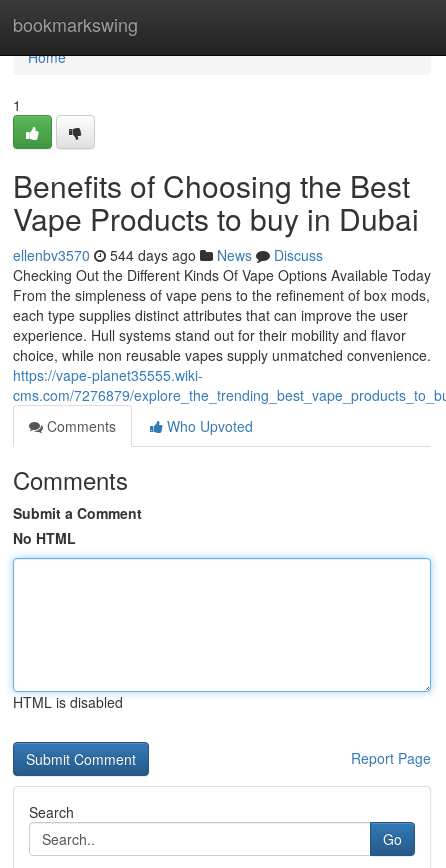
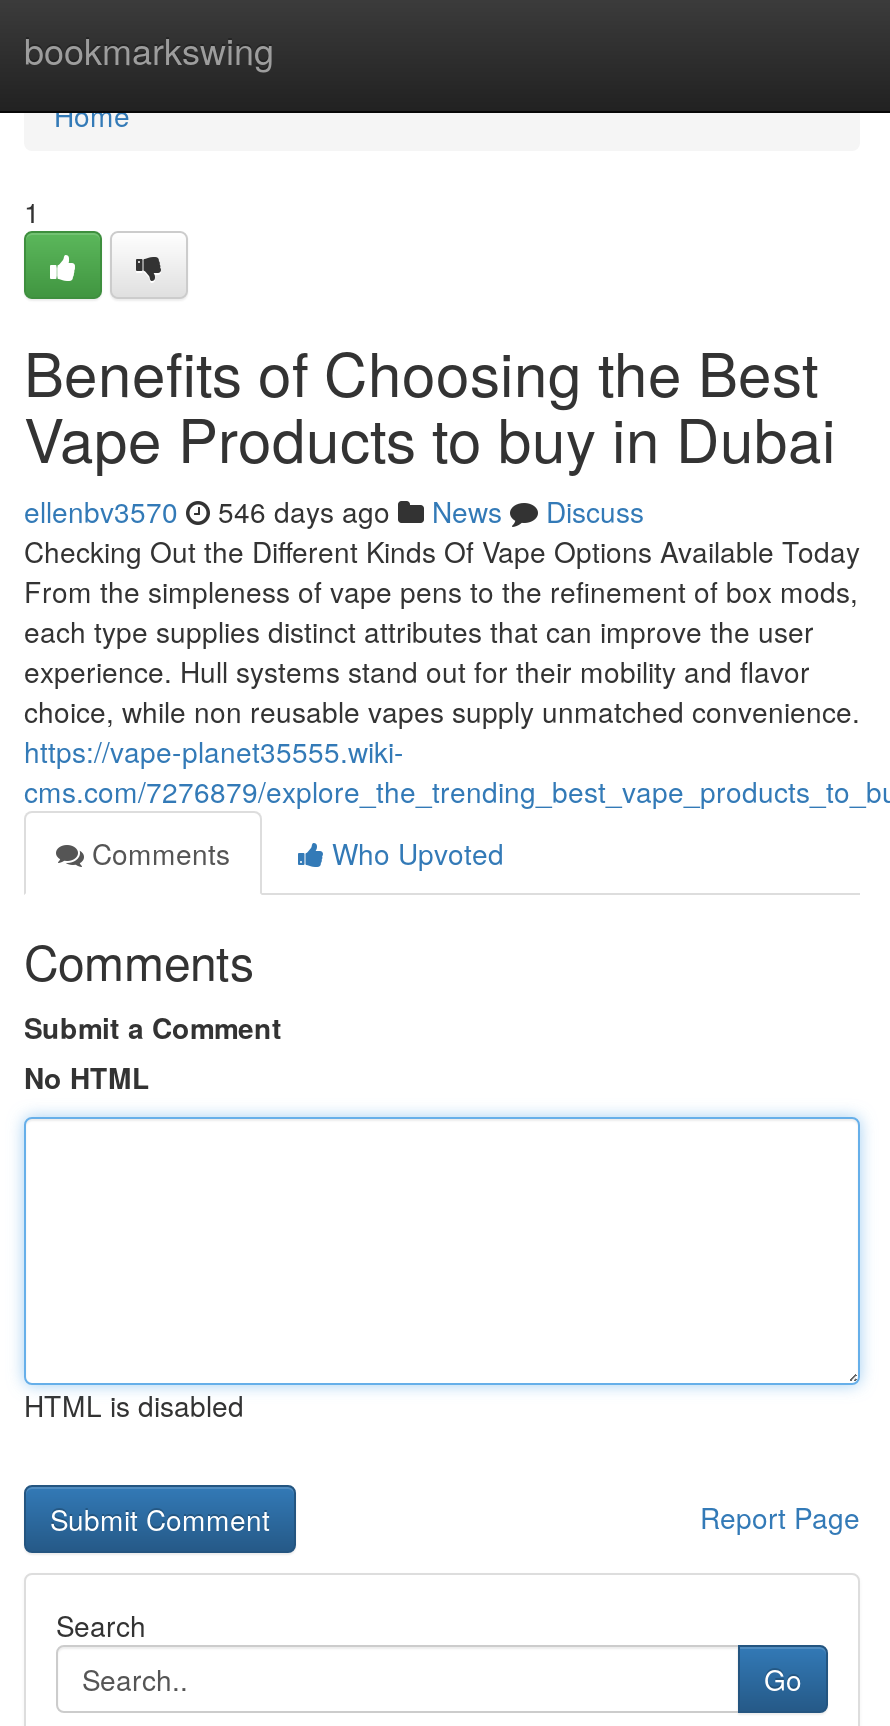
- ellenbv3570 544 days ago News Discuss
+ ellenbv3570 546 days ago News Discuss
